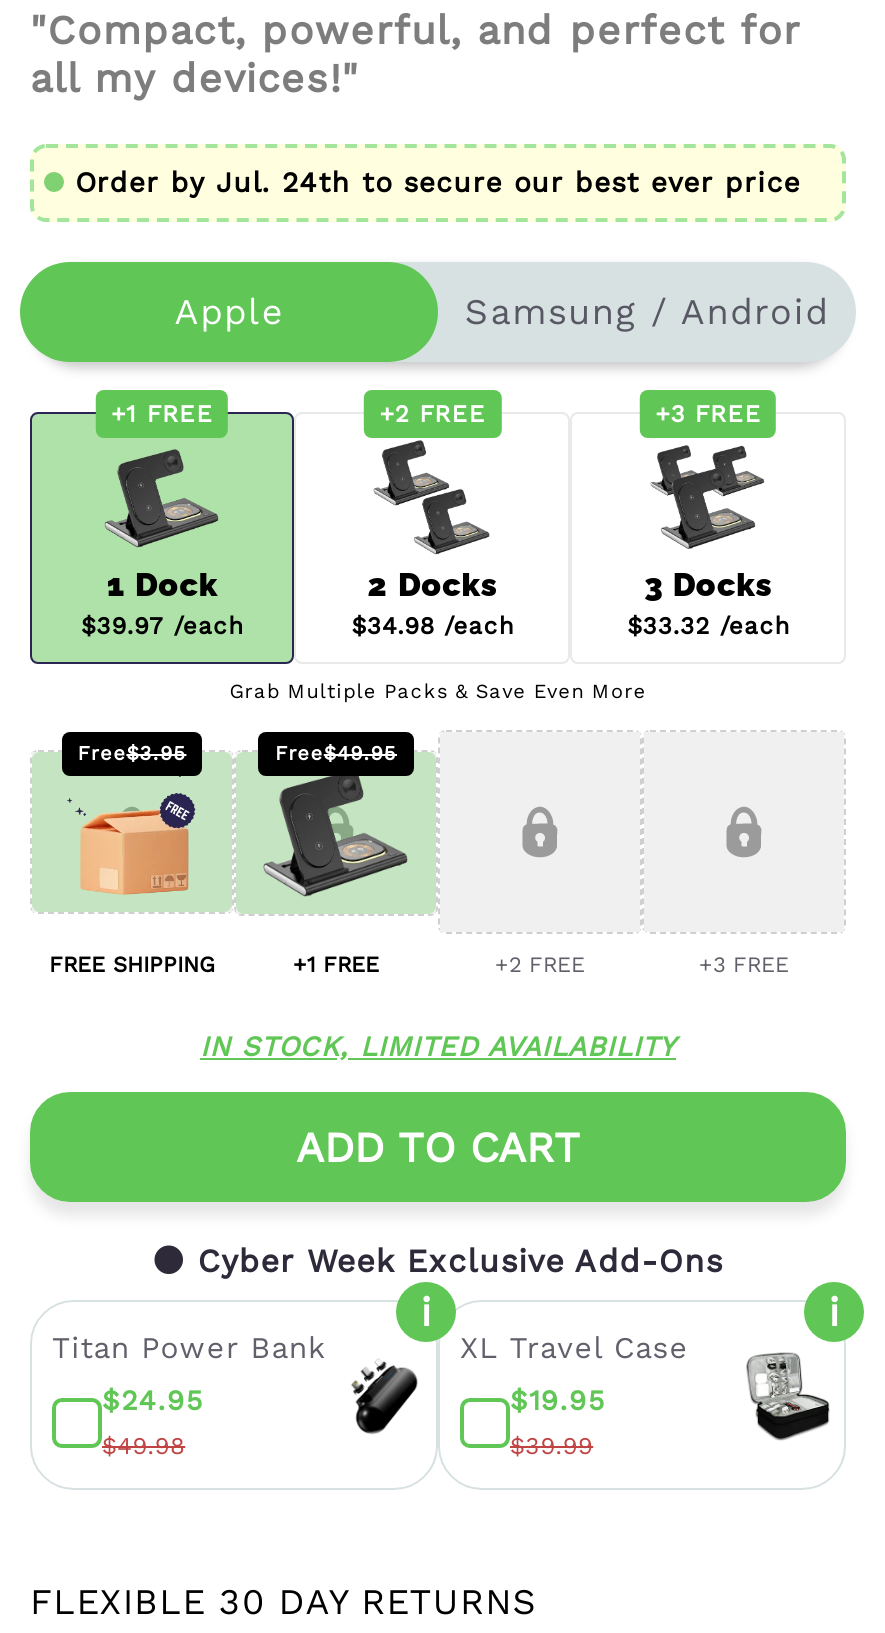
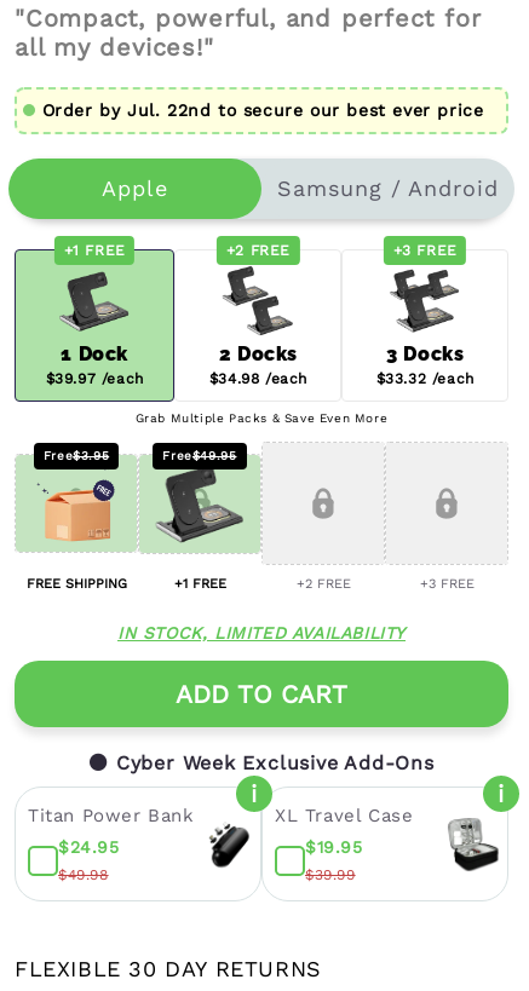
- Order by Jul. 24th to secure our best ever price
+ Order by Jul. 22nd to secure our best ever price
